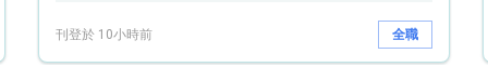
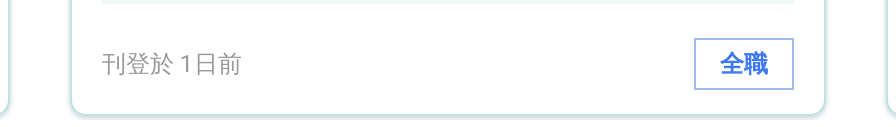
- 刊登於 10小時前
+ 刊登於 1日前
